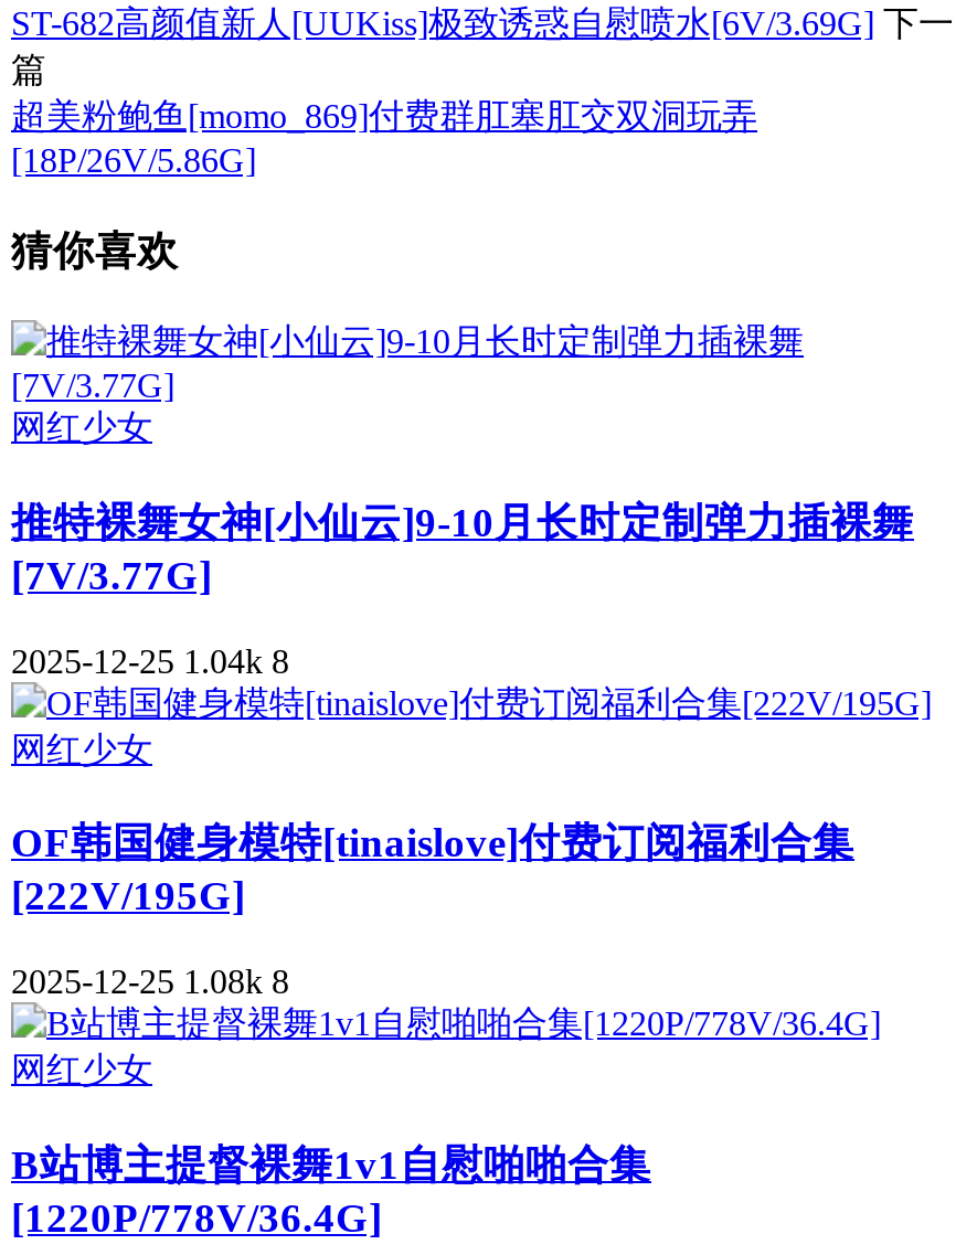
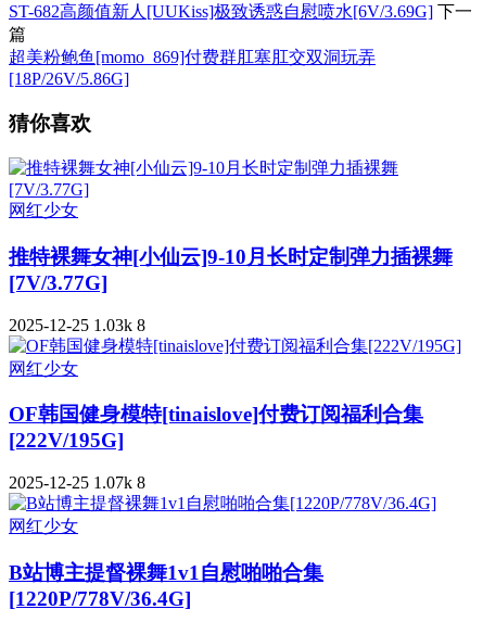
- 2025-12-25 1.04k 8
+ 2025-12-25 1.03k 8

- 2025-12-25 1.08k 8
+ 2025-12-25 1.07k 8
